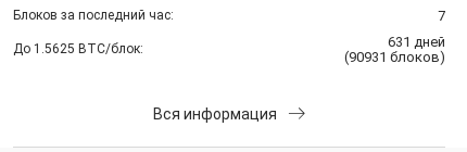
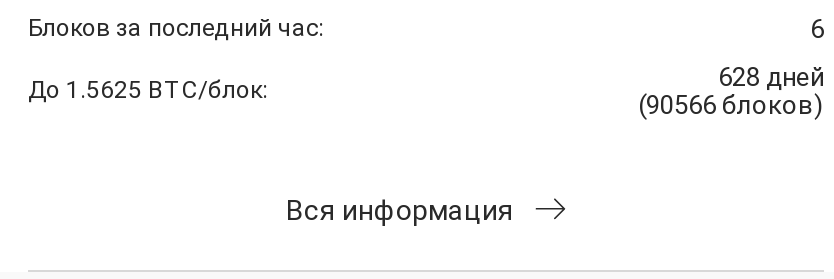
- 7
+ 6

- 631 дней
+ 628 дней

- (90931 блоков)
+ (90566 блоков)
